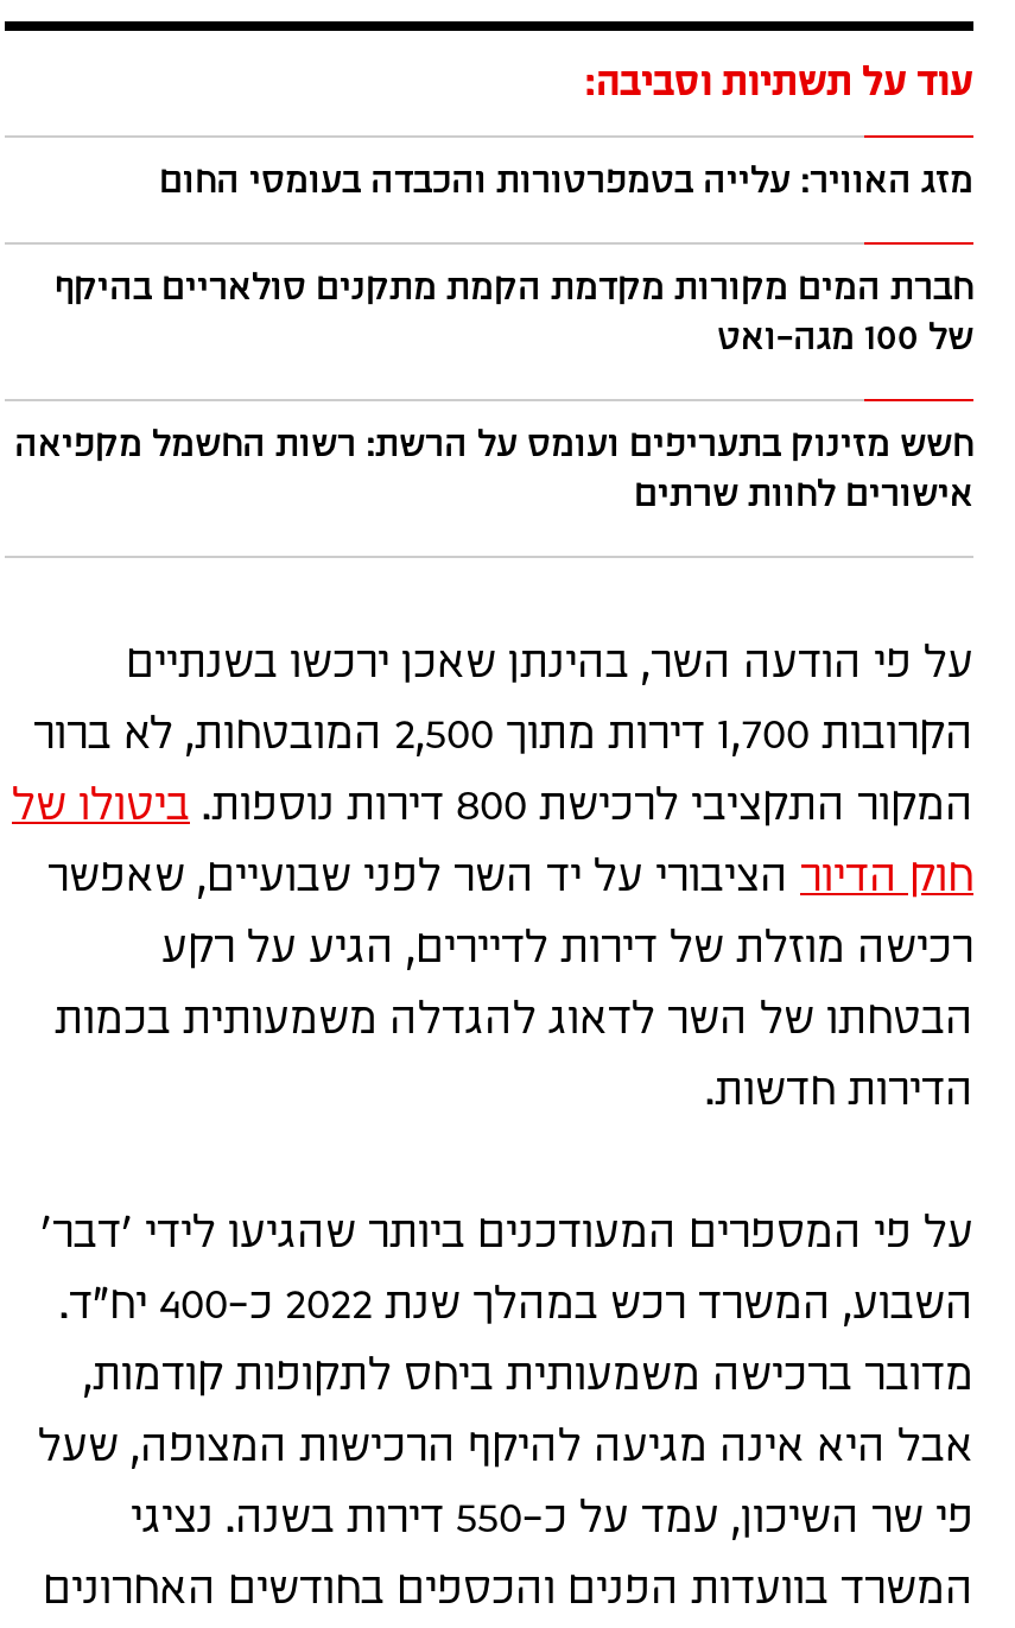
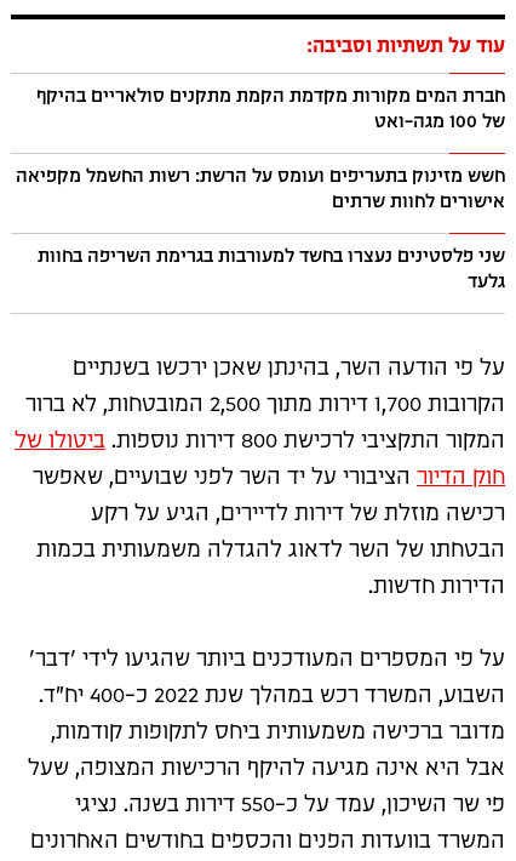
- מזג האוויר: עלייה בטמפרטורות והכבדה בעומסי החום

moved up: חברת המים מקורות מקדמת הקמת מתקנים סולאריים בהיקף | חשש מזינוק בתעריפים ועומס על הרשת: רשות החשמל מקפיאה | אישורים לחוות שרתים

+ שני פלסטינים נעצרו בחשד למעורבות בגרימת השריפה בחוות
+ גלעד
